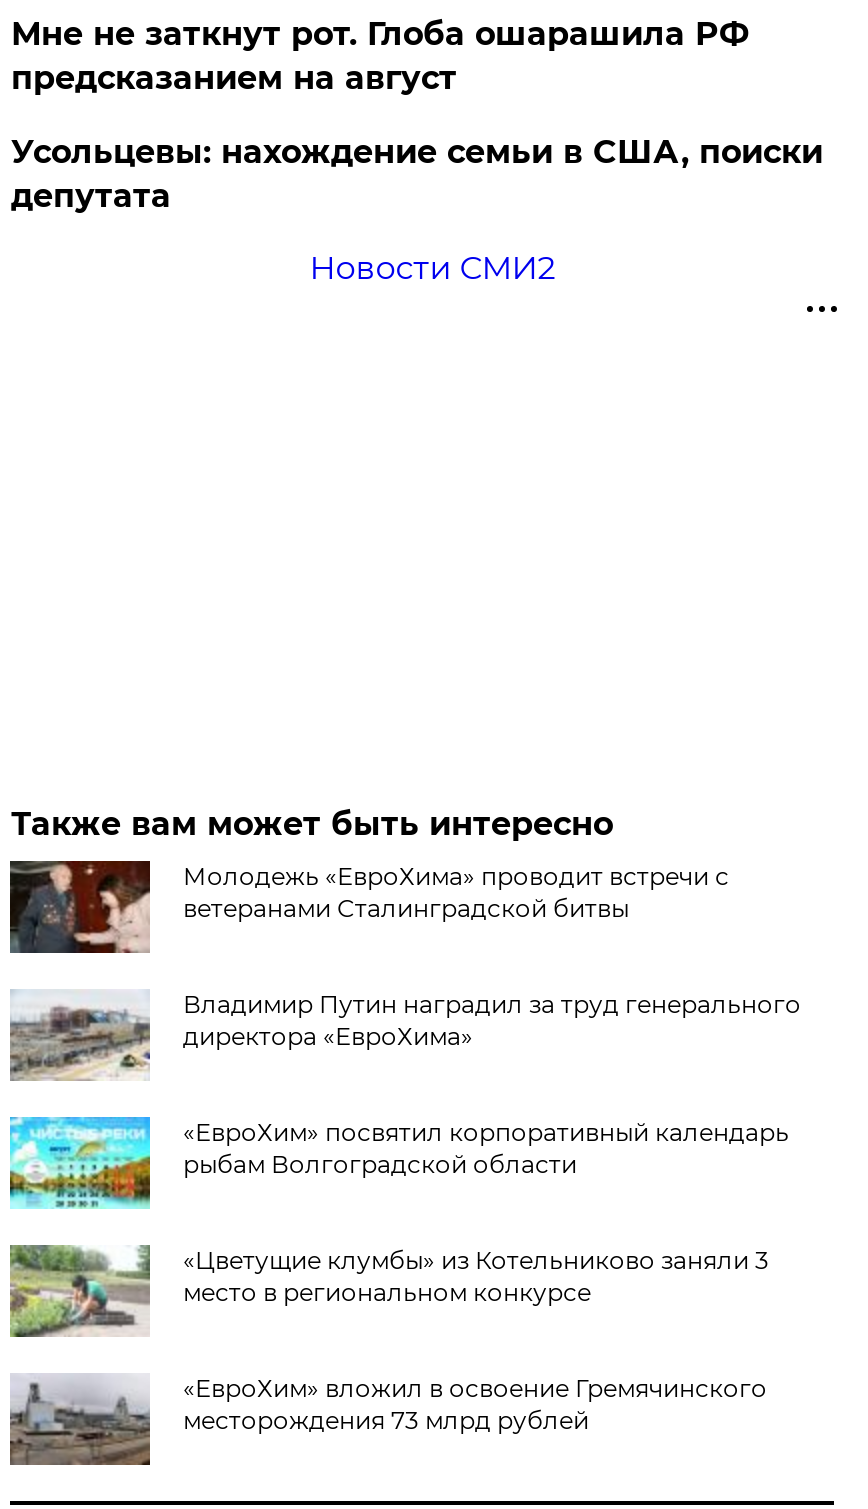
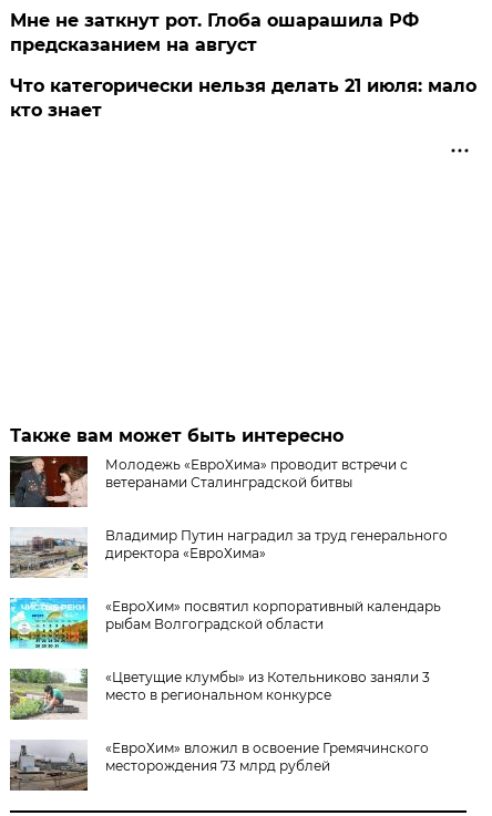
- Усольцевы: нахождение семьи в США, поиски
- депутата
- Новости СМИ2
+ Что категорически нельзя делать 21 июля: мало
+ кто знает
